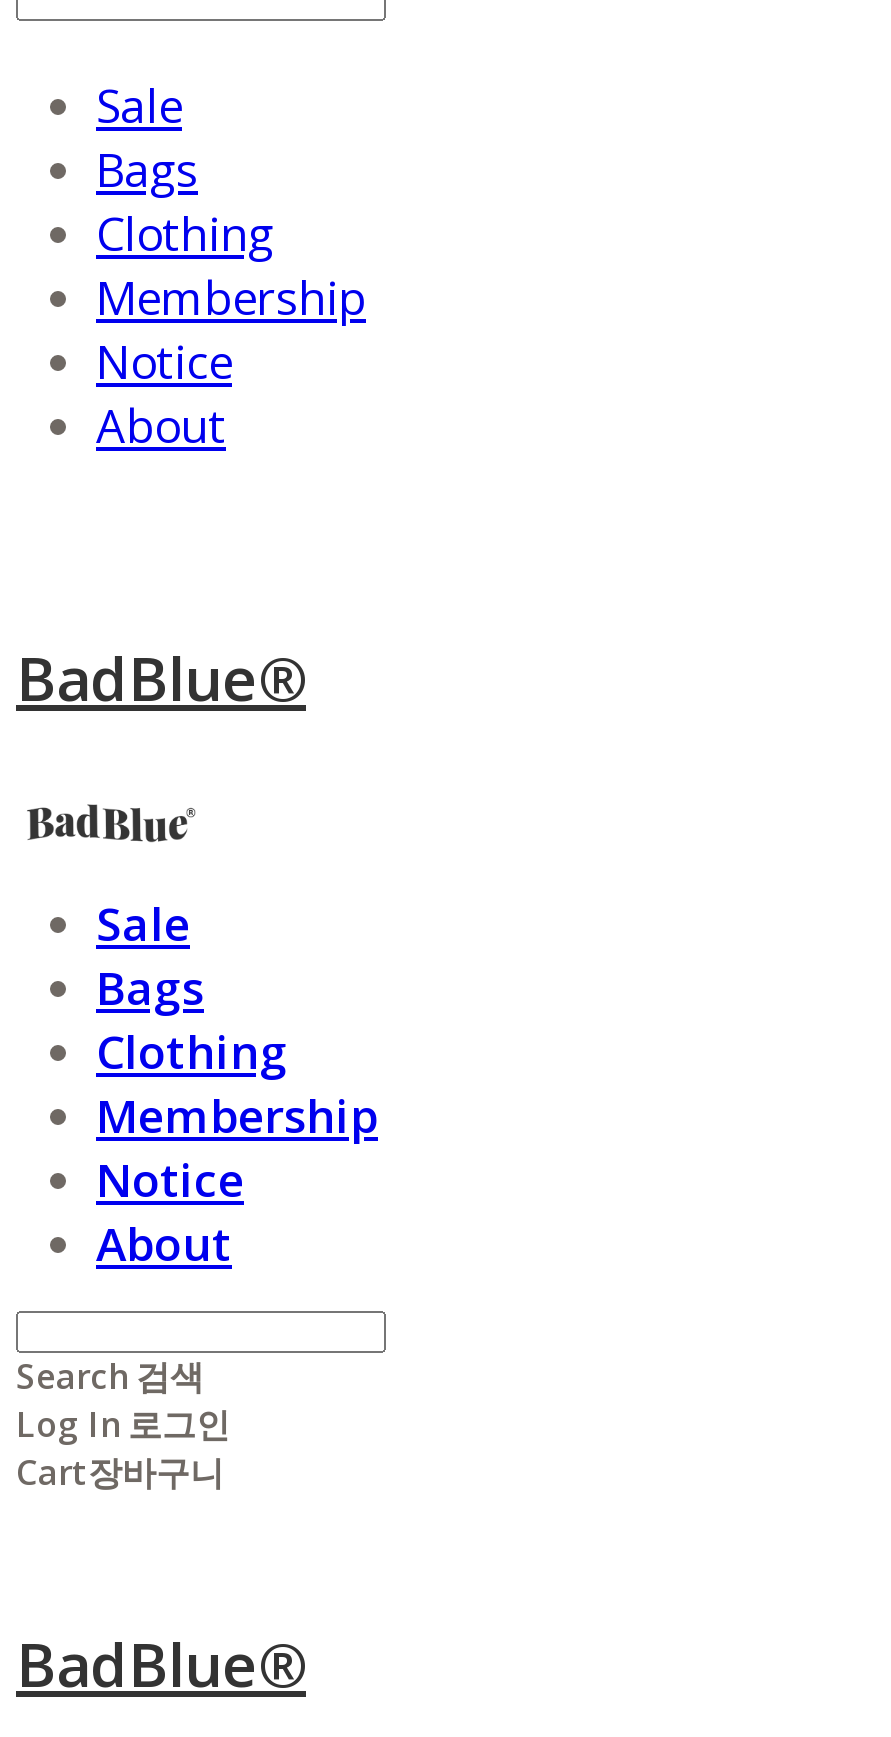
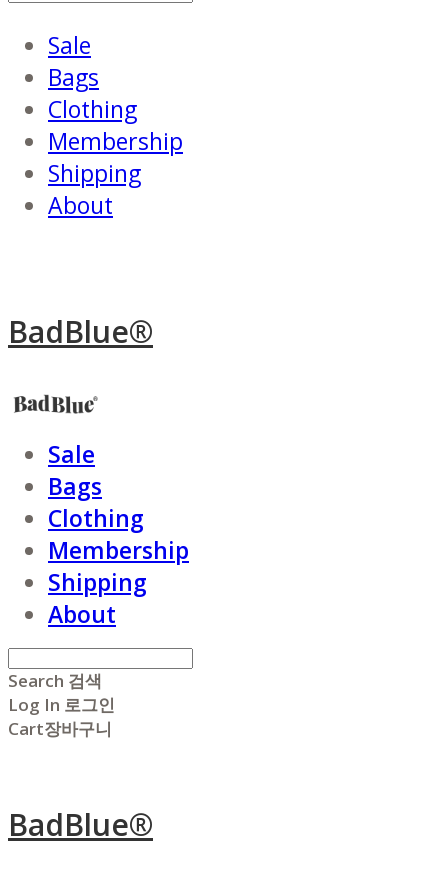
- Notice
+ Shipping

- Notice
+ Shipping
